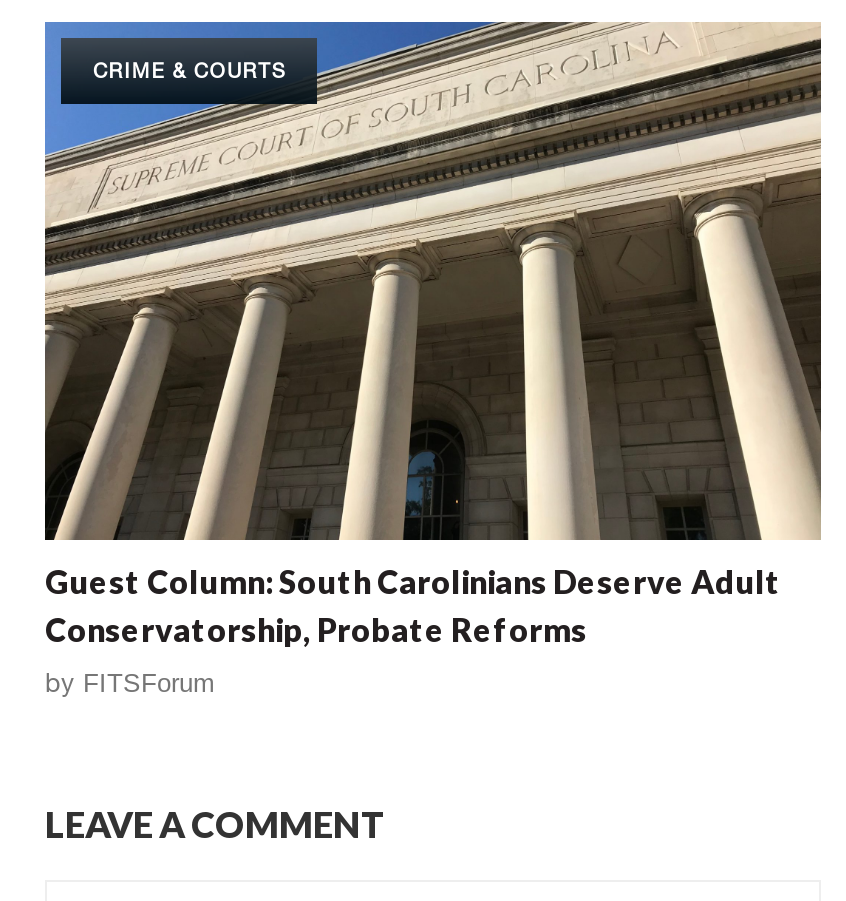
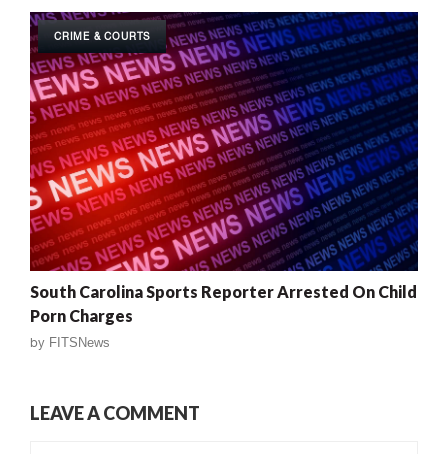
- [image]
- Guest Column: South Carolinians Deserve Adult
- Conservatorship, Probate Reforms
+ [image]
+ South Carolina Sports Reporter Arrested On Child
+ Porn Charges

- by FITSForum
+ by FITSNews
